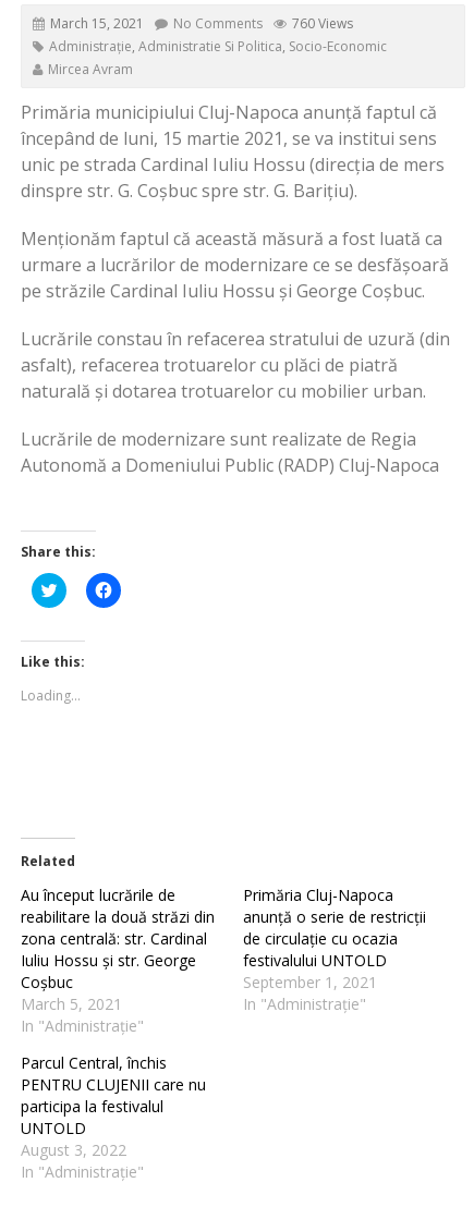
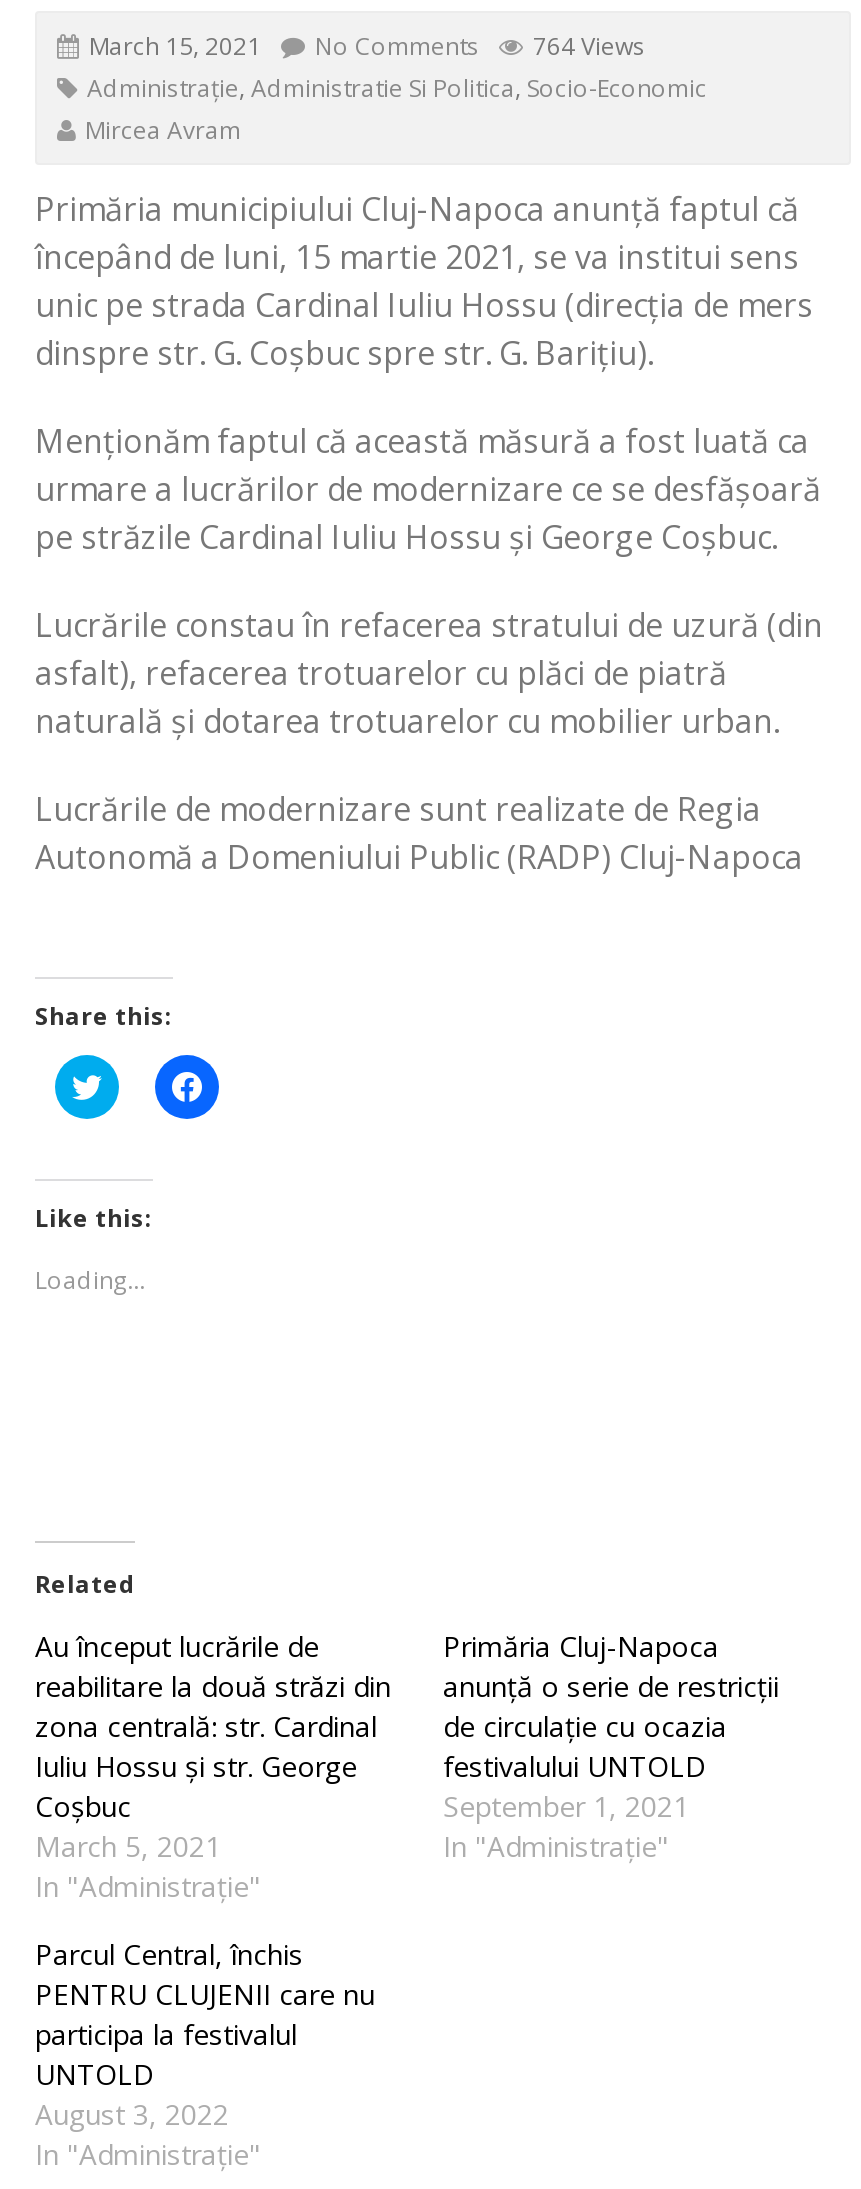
- March 15, 2021 No Comments 760 Views
+ March 15, 2021 No Comments 764 Views
